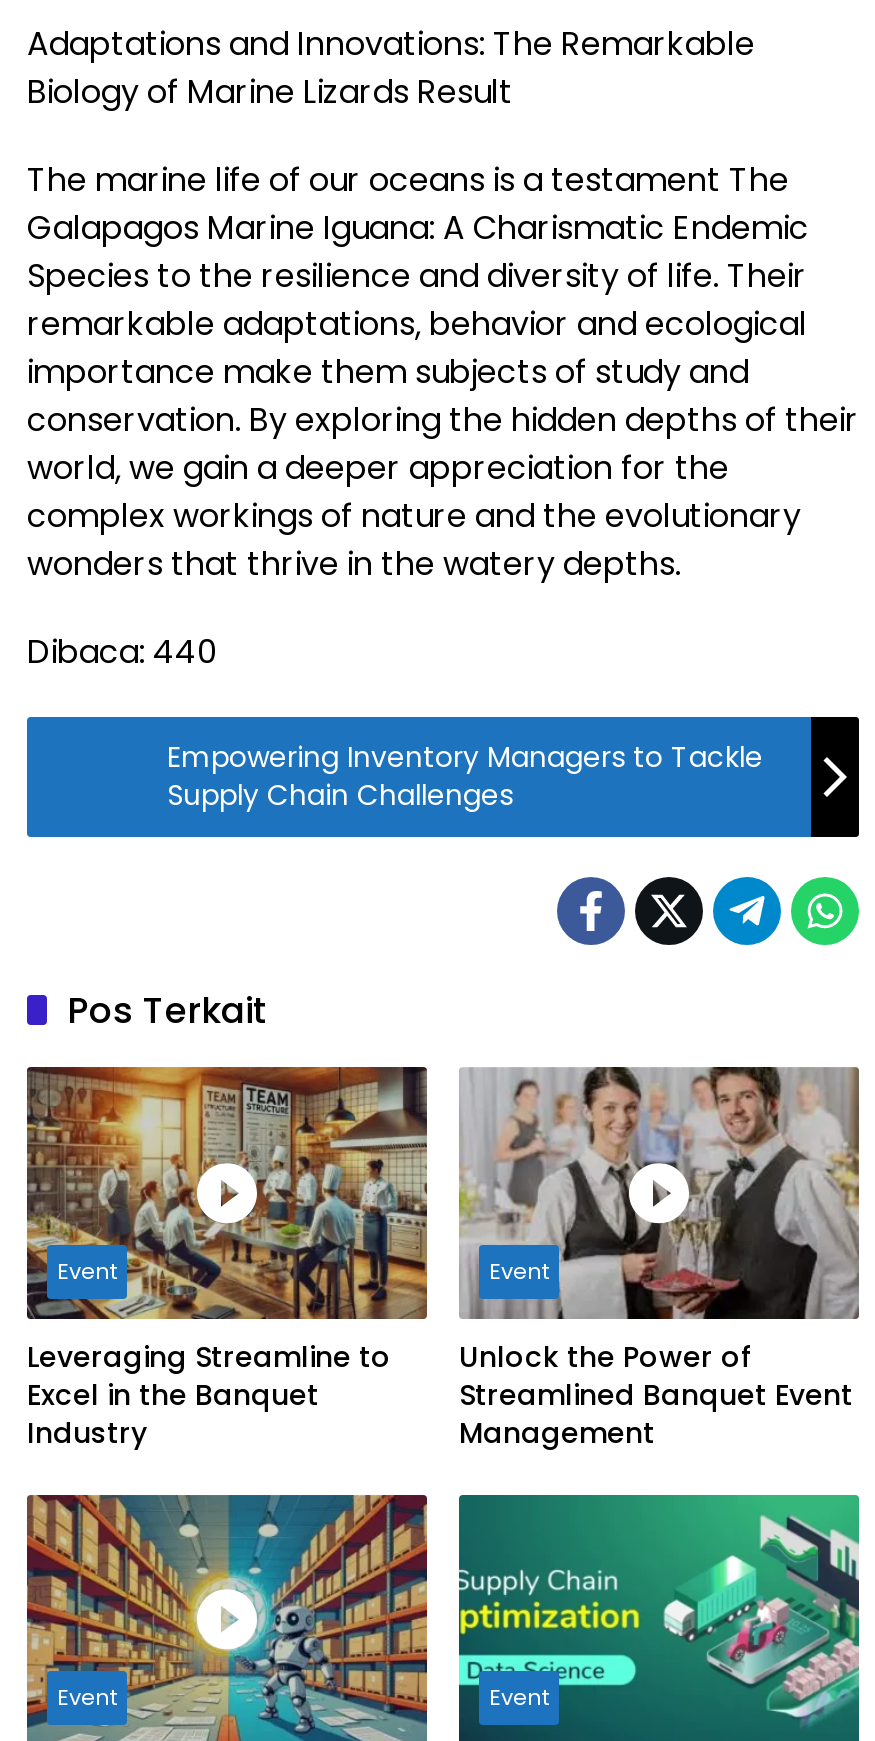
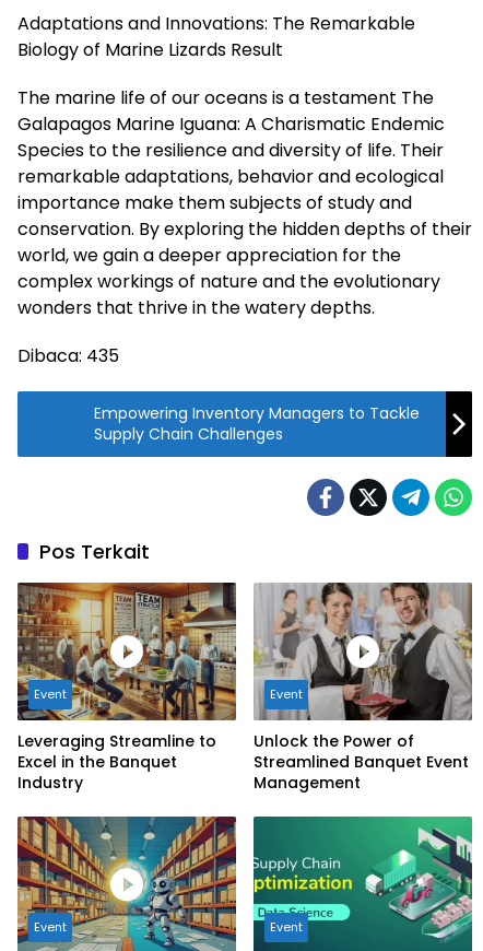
- Dibaca: 440
+ Dibaca: 435
